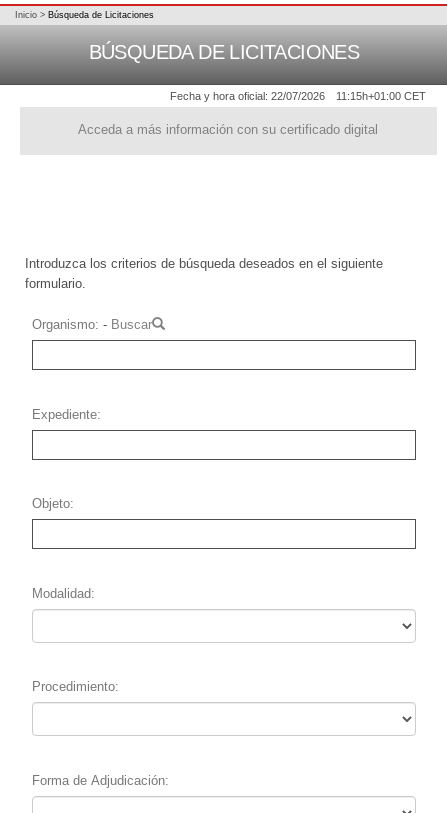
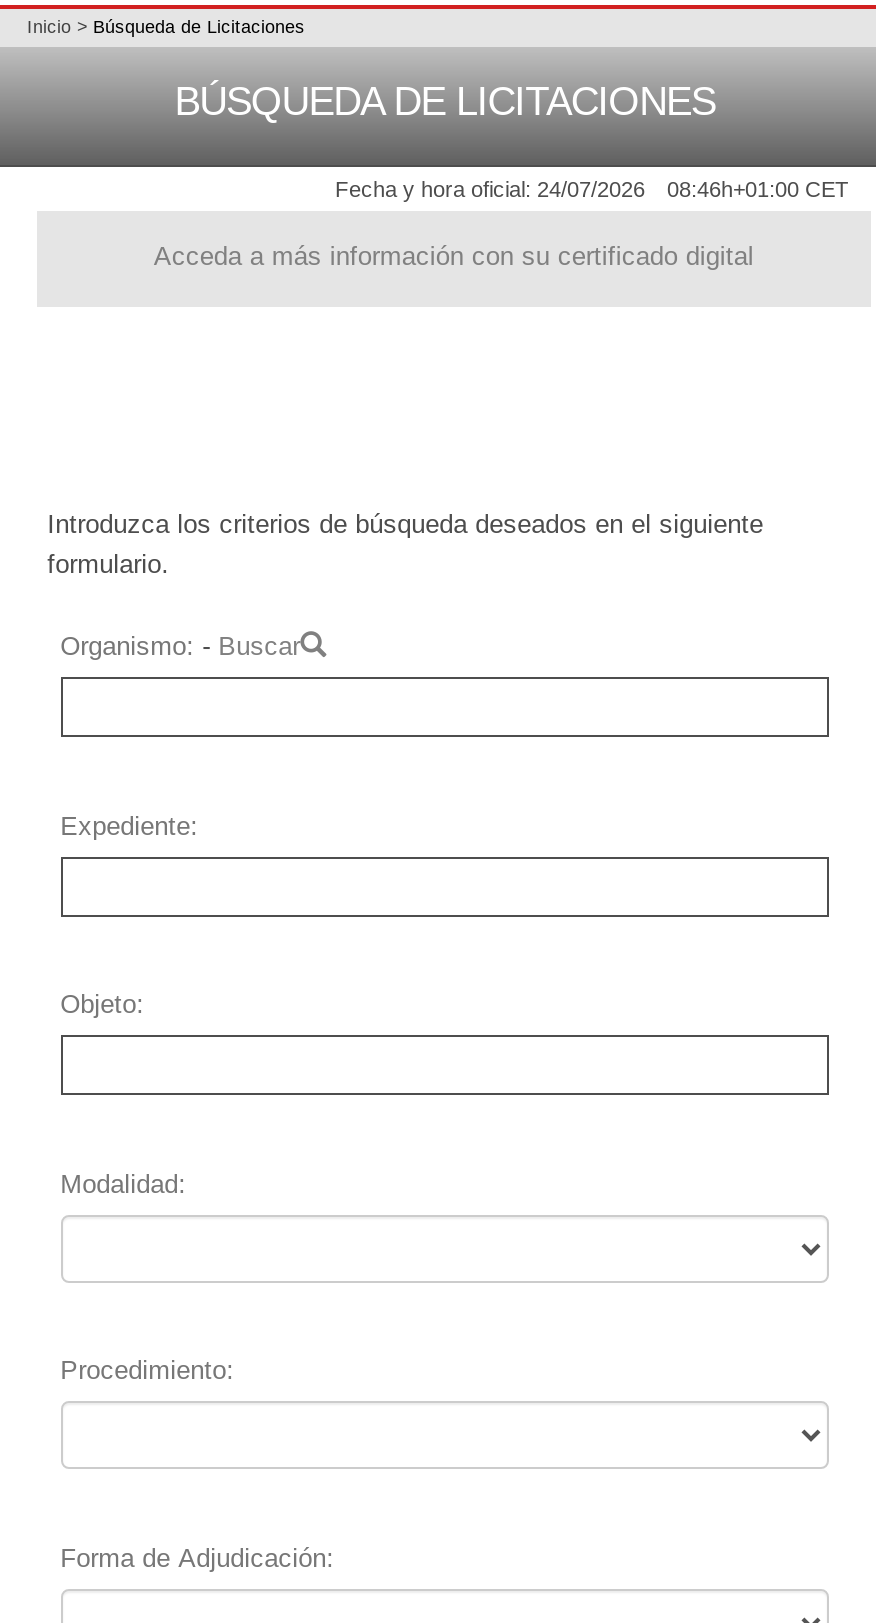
- Fecha y hora oficial: 22/07/2026
+ Fecha y hora oficial: 24/07/2026

- 11:15h+01:00 CET
+ 08:46h+01:00 CET
